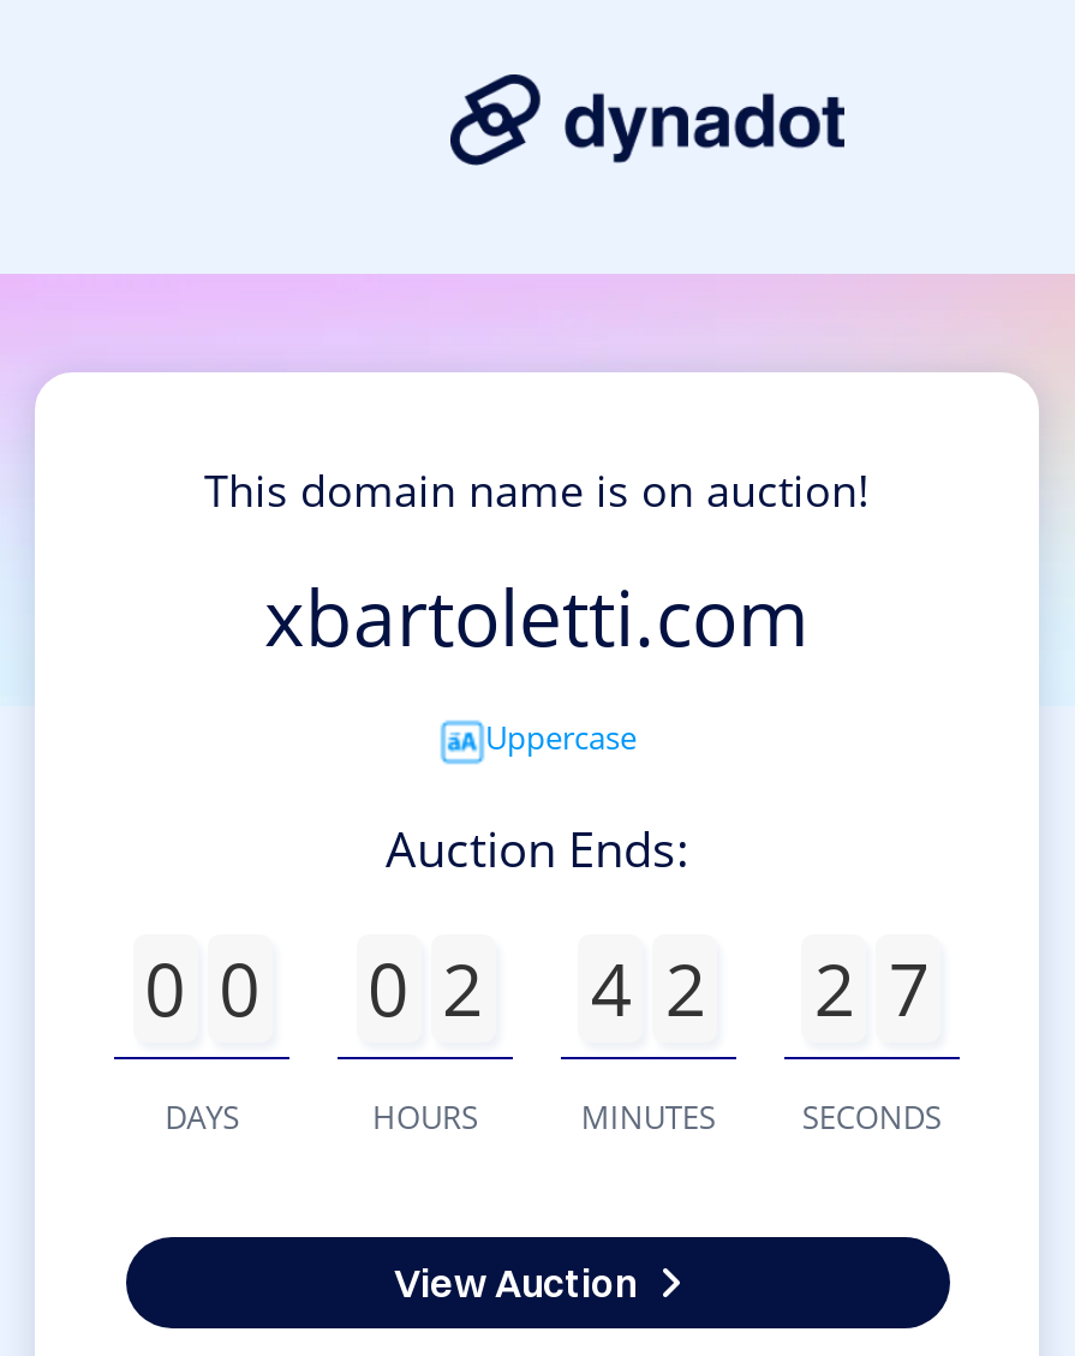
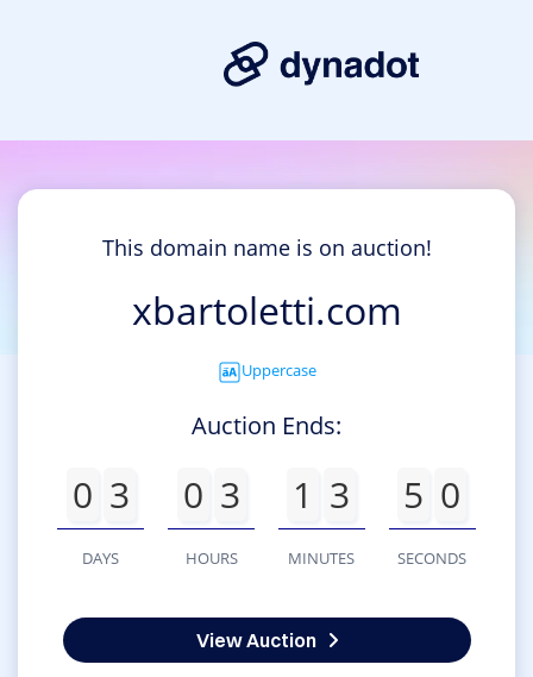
- 0 0
+ 0 3

- 0 2
+ 0 3

- 4 2
+ 1 3

- 2 7
+ 5 0
